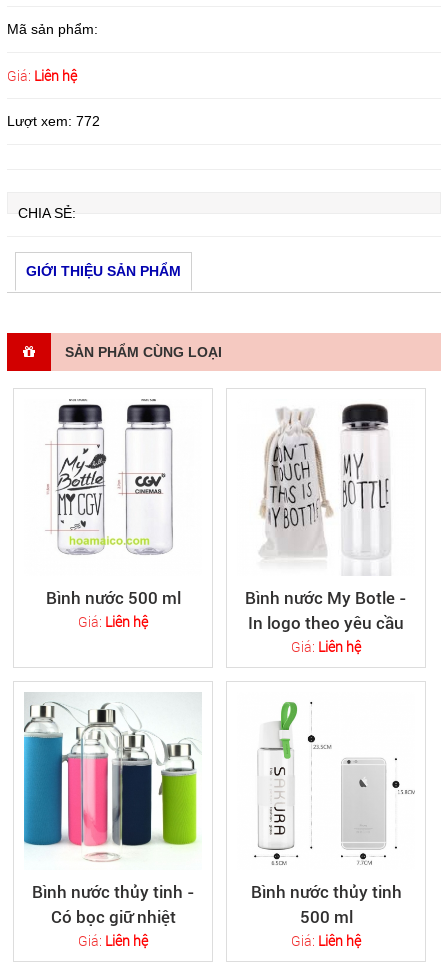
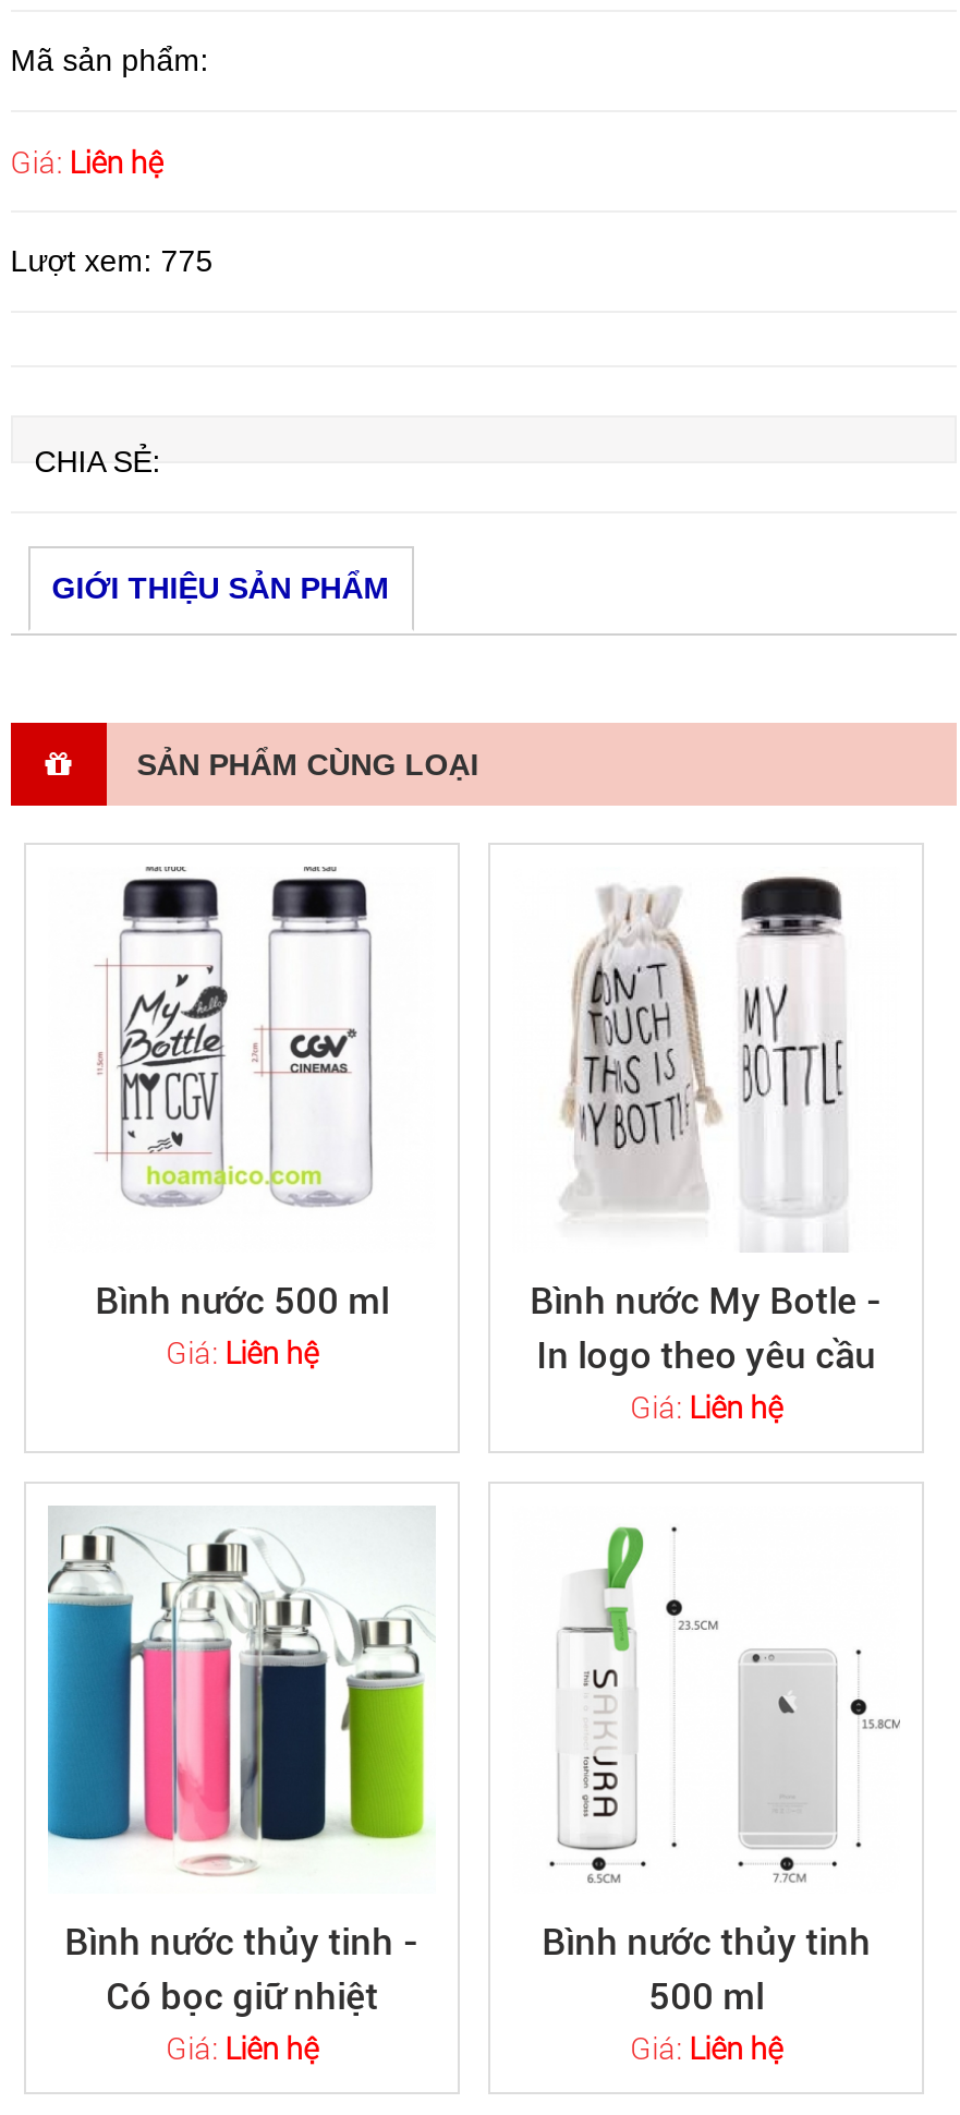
- Lượt xem: 772
+ Lượt xem: 775
